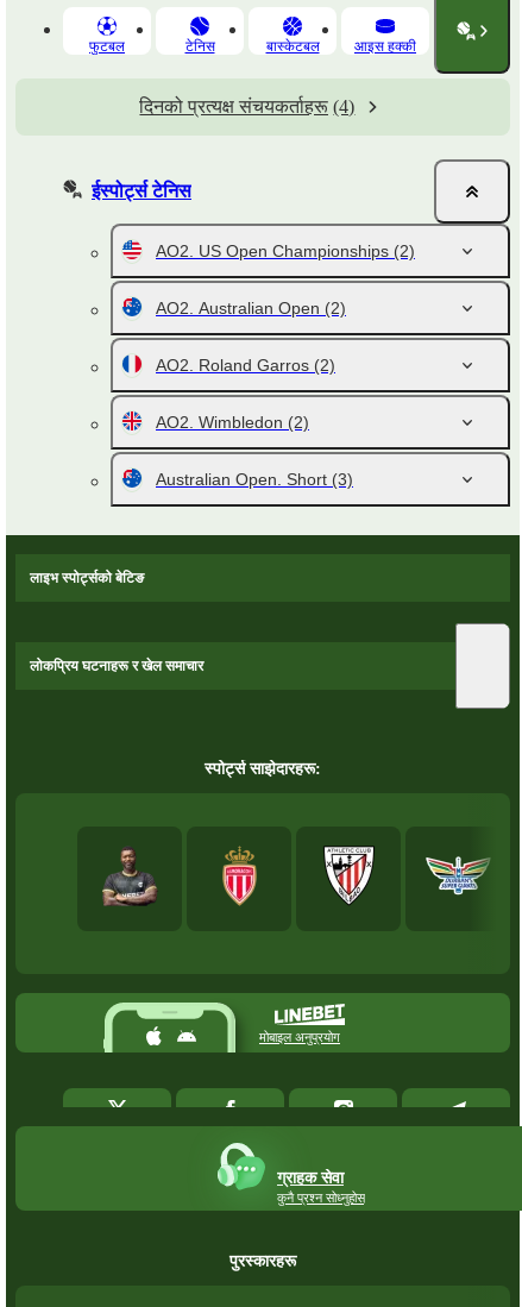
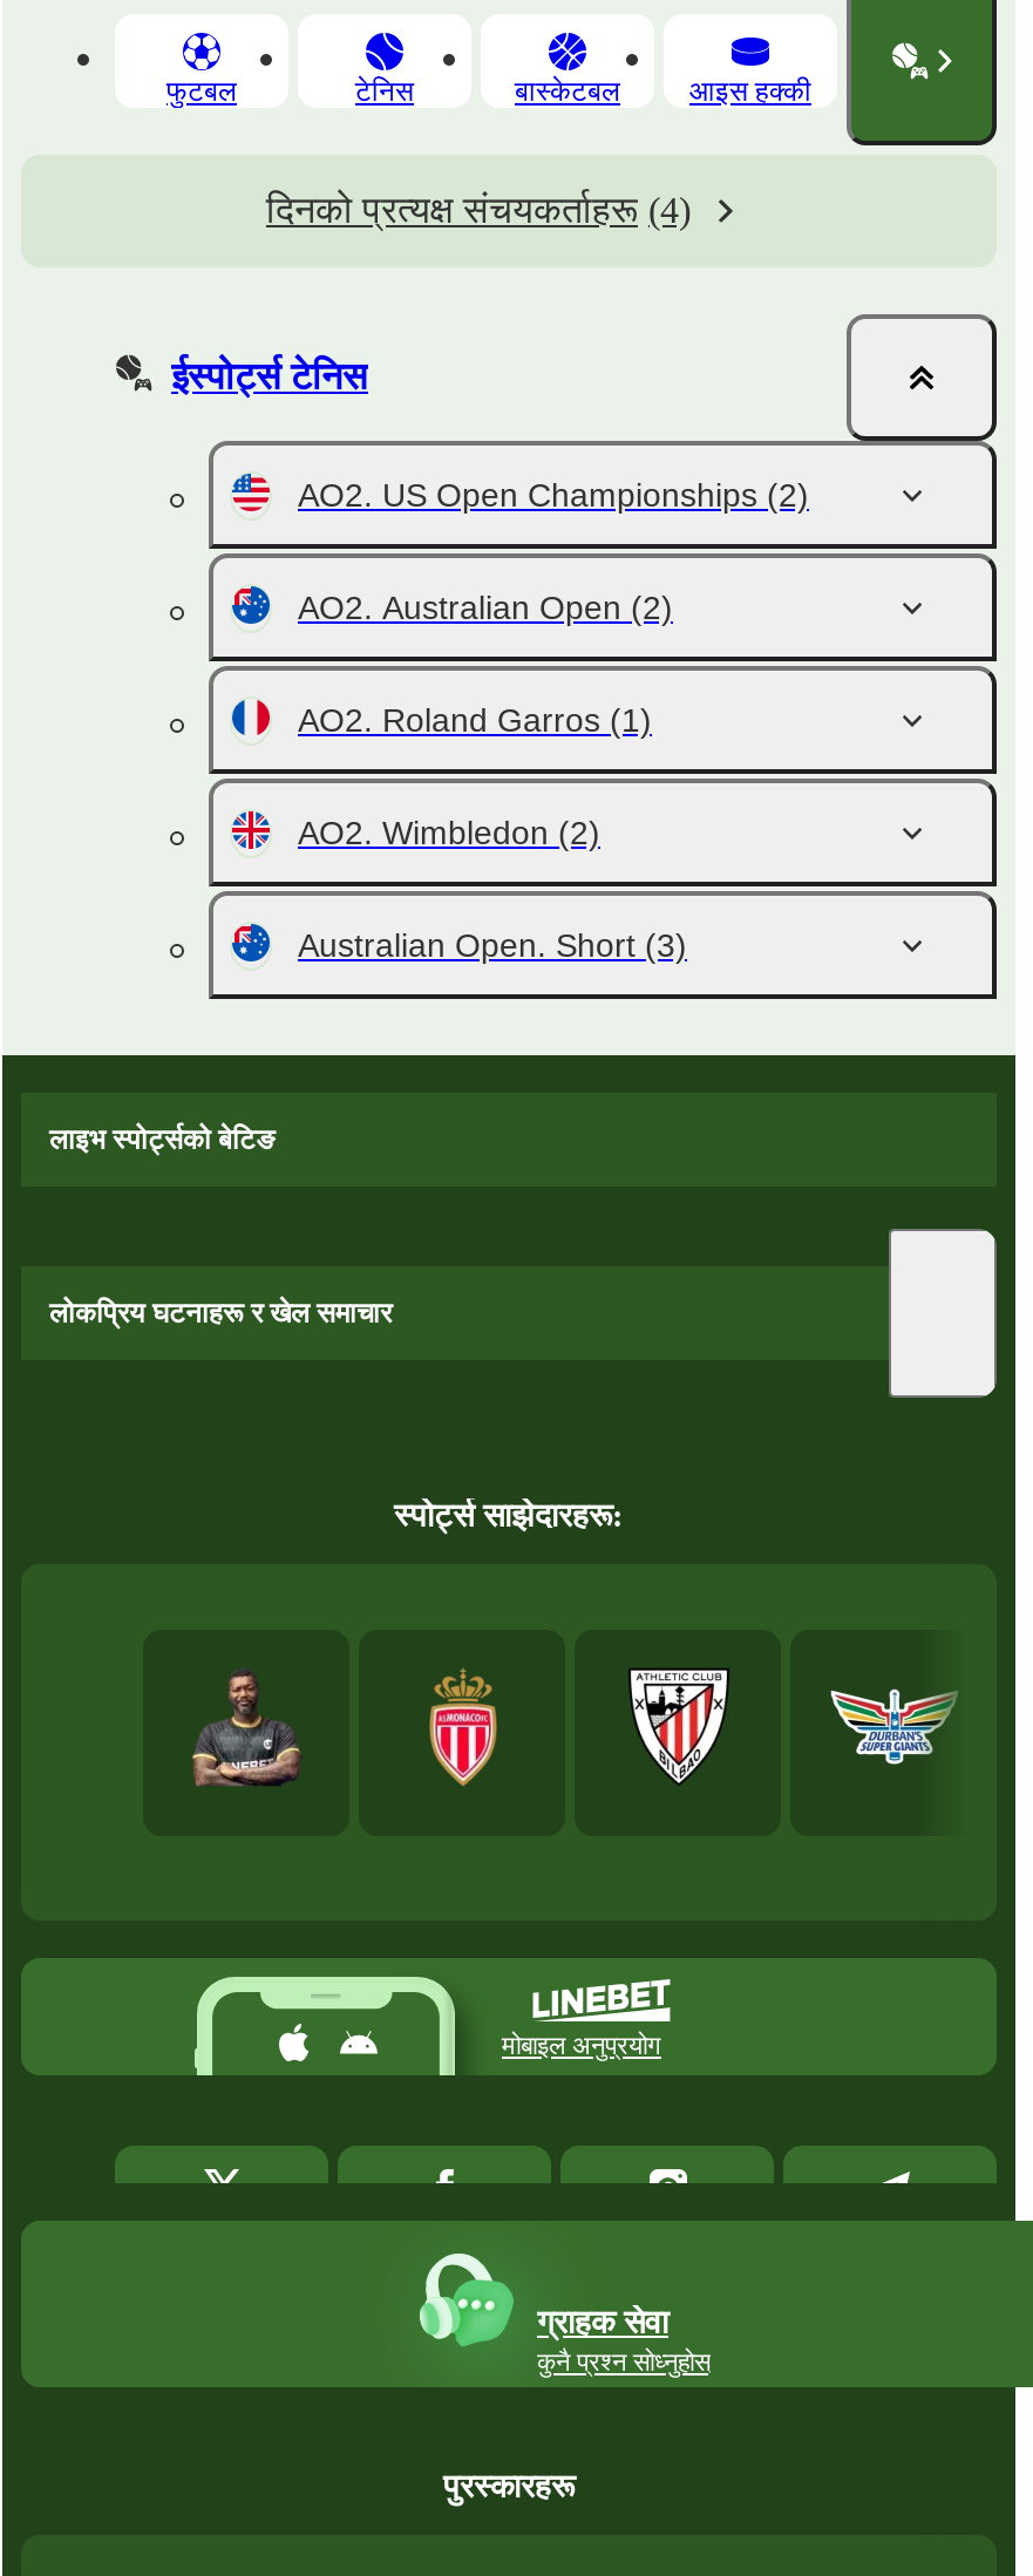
- AO2. Roland Garros (2)
+ AO2. Roland Garros (1)
